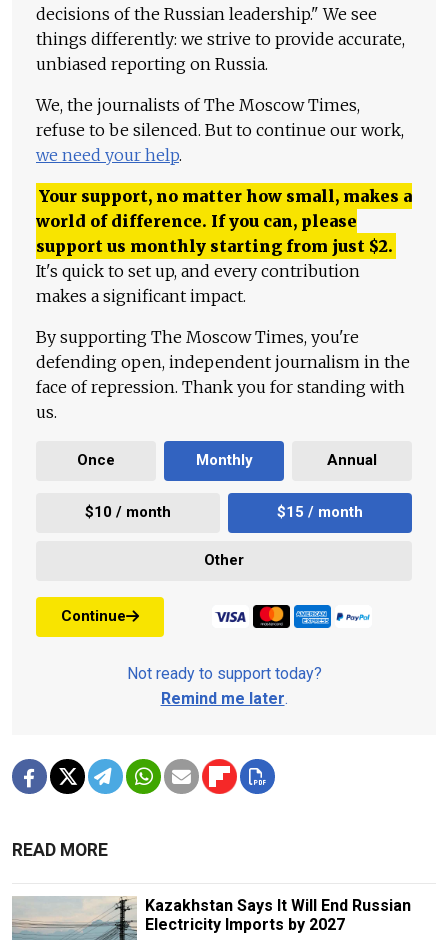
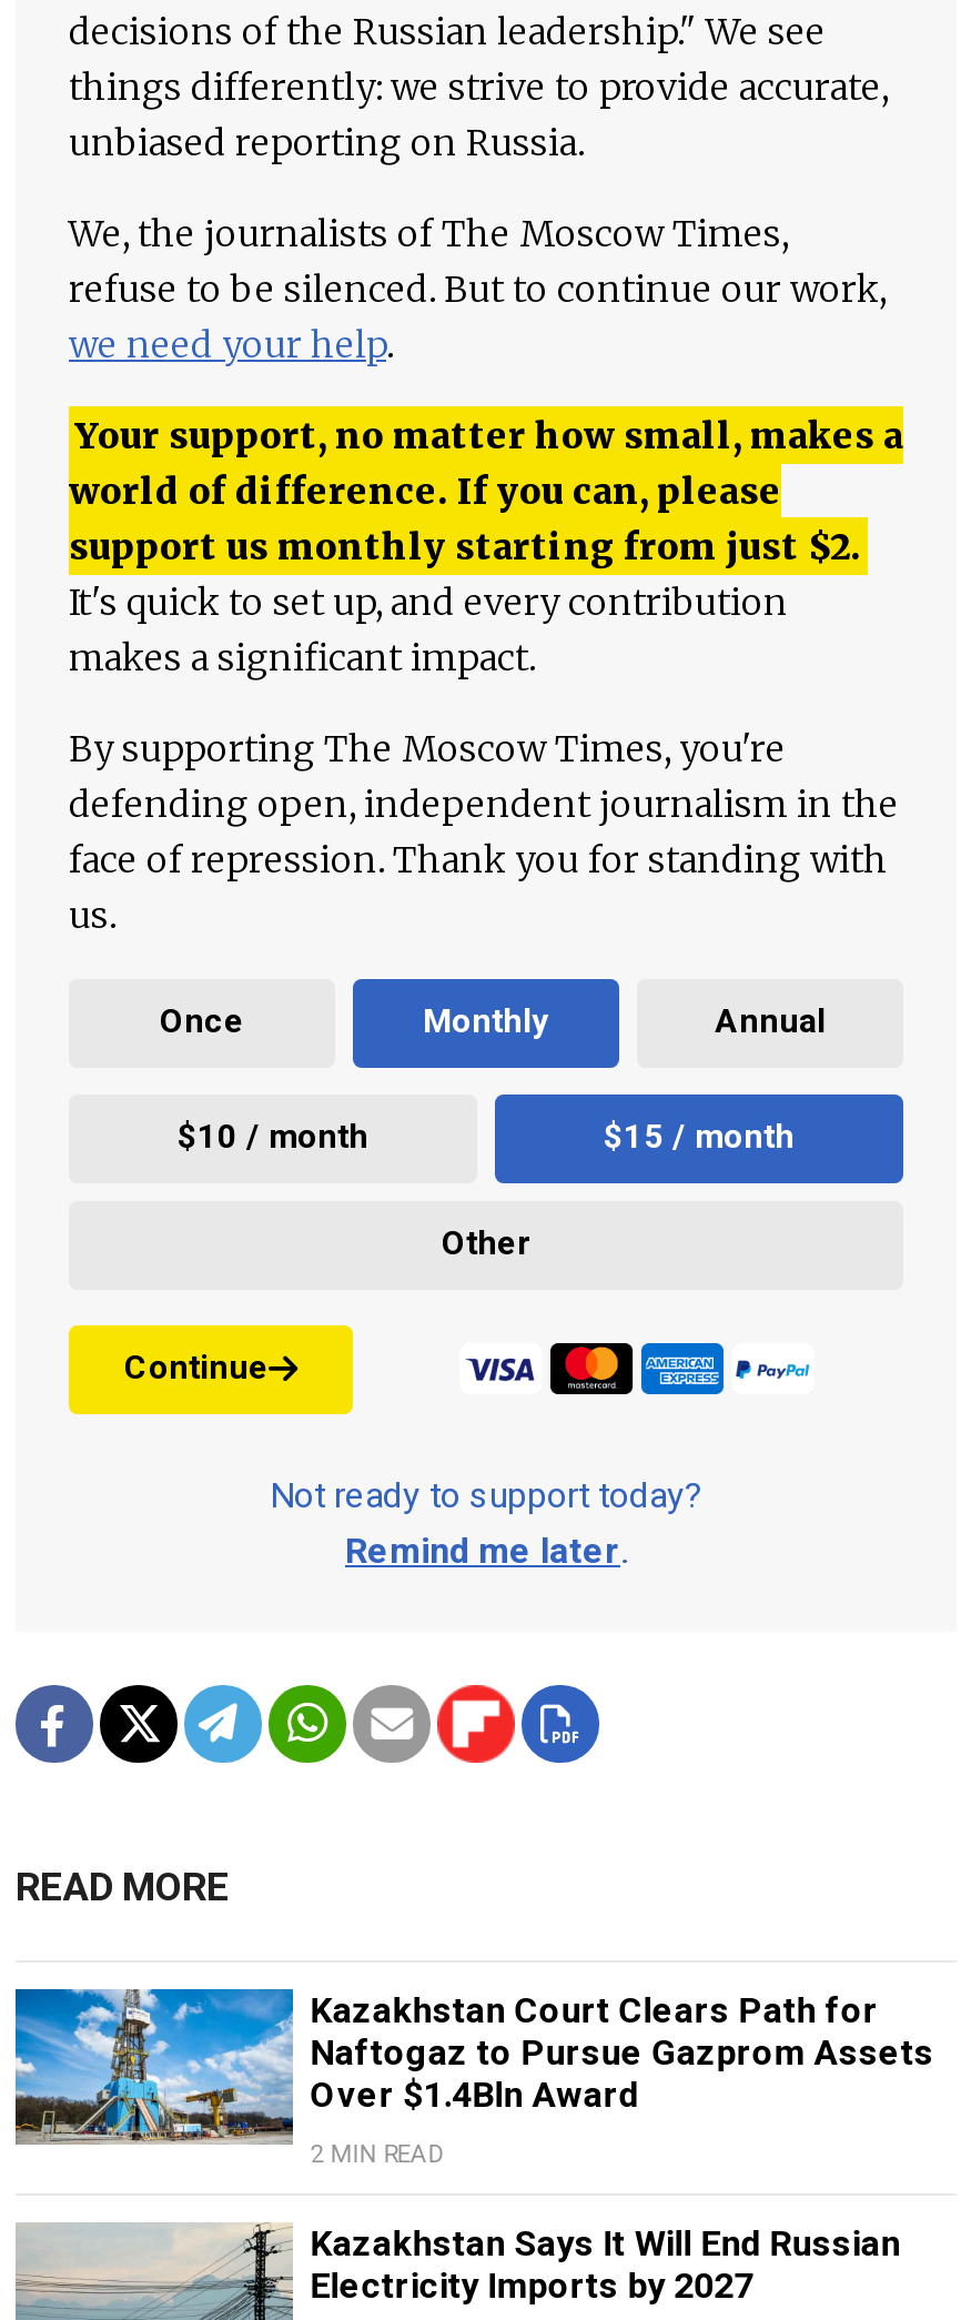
+ [image]
+ Kazakhstan Court Clears Path for
+ Naftogaz to Pursue Gazprom Assets
+ Over $1.4Bln Award
+ 2 MIN READ
